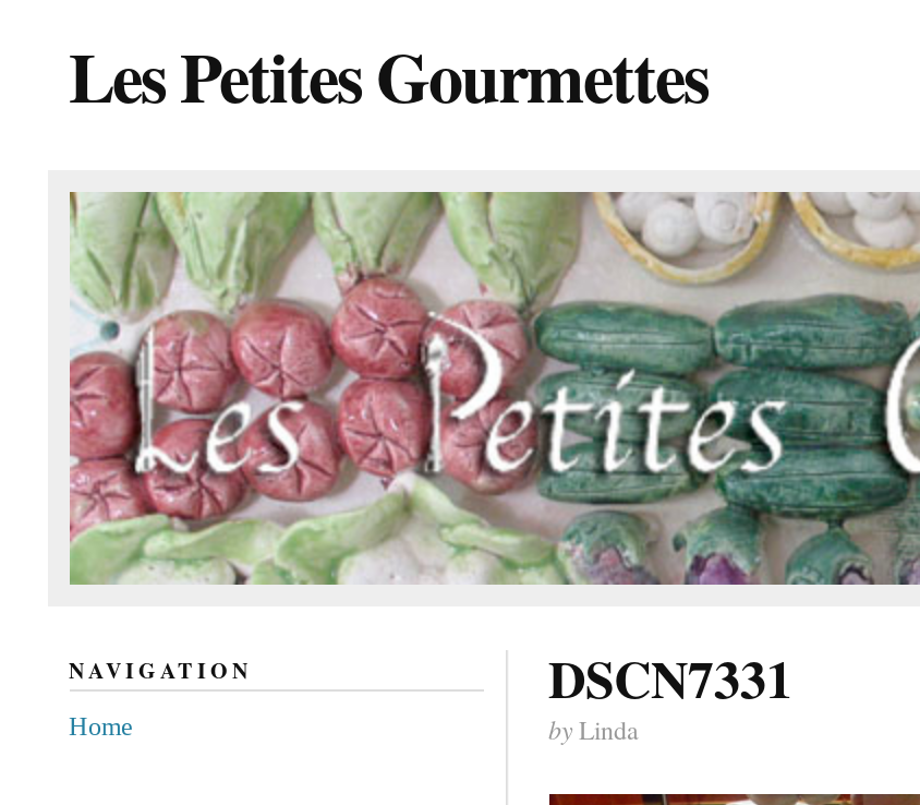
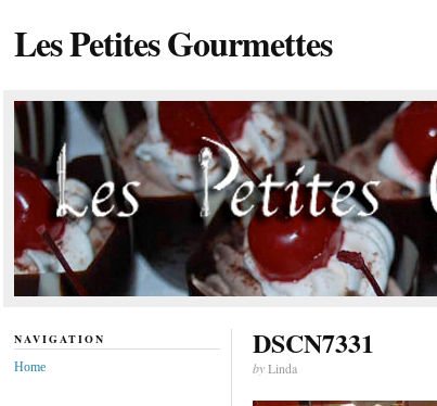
- [image]
+ [image]
